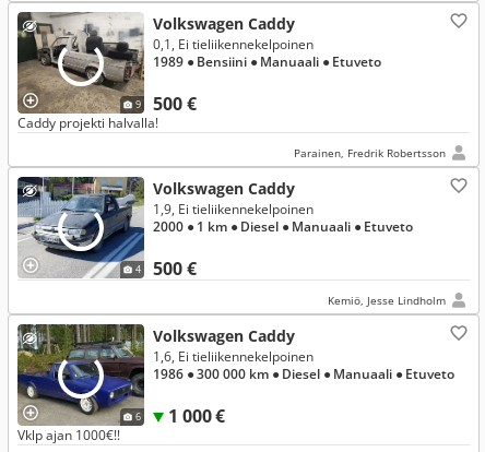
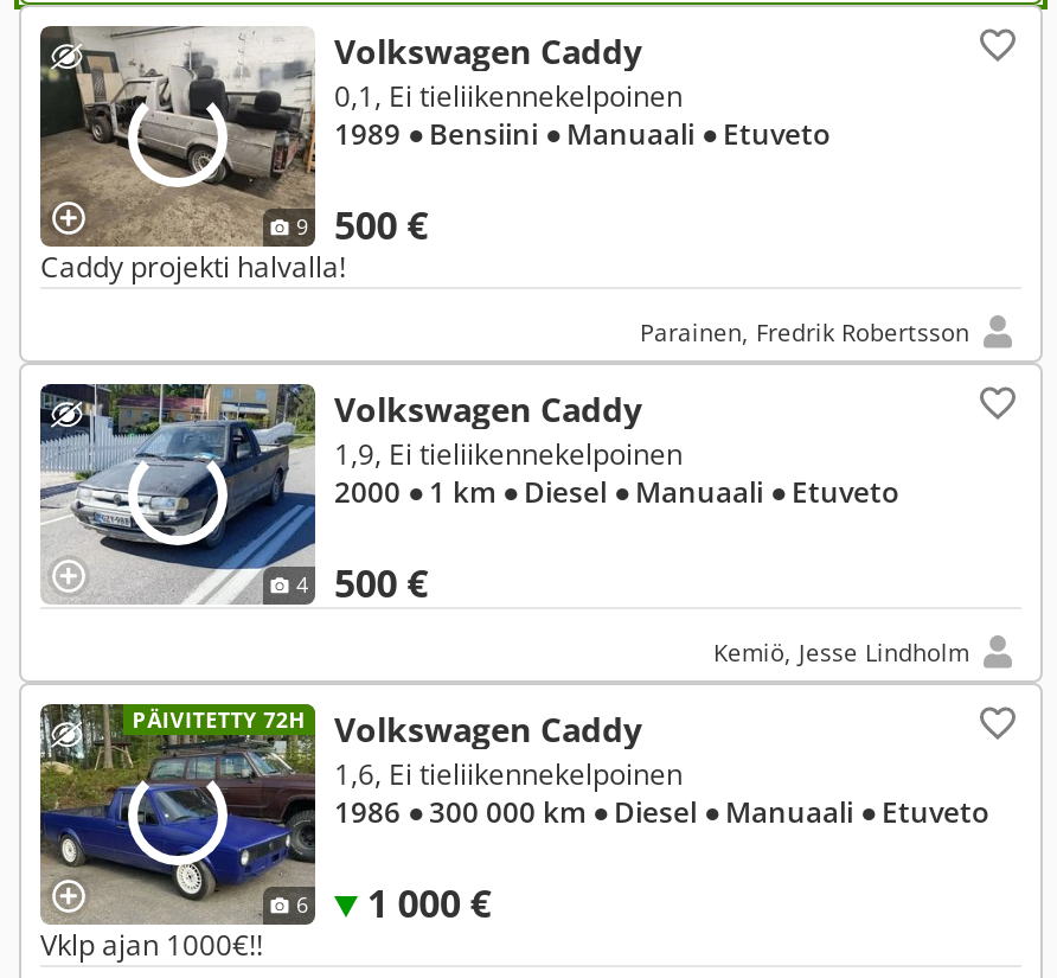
+ PÄIVITETTY 72H
